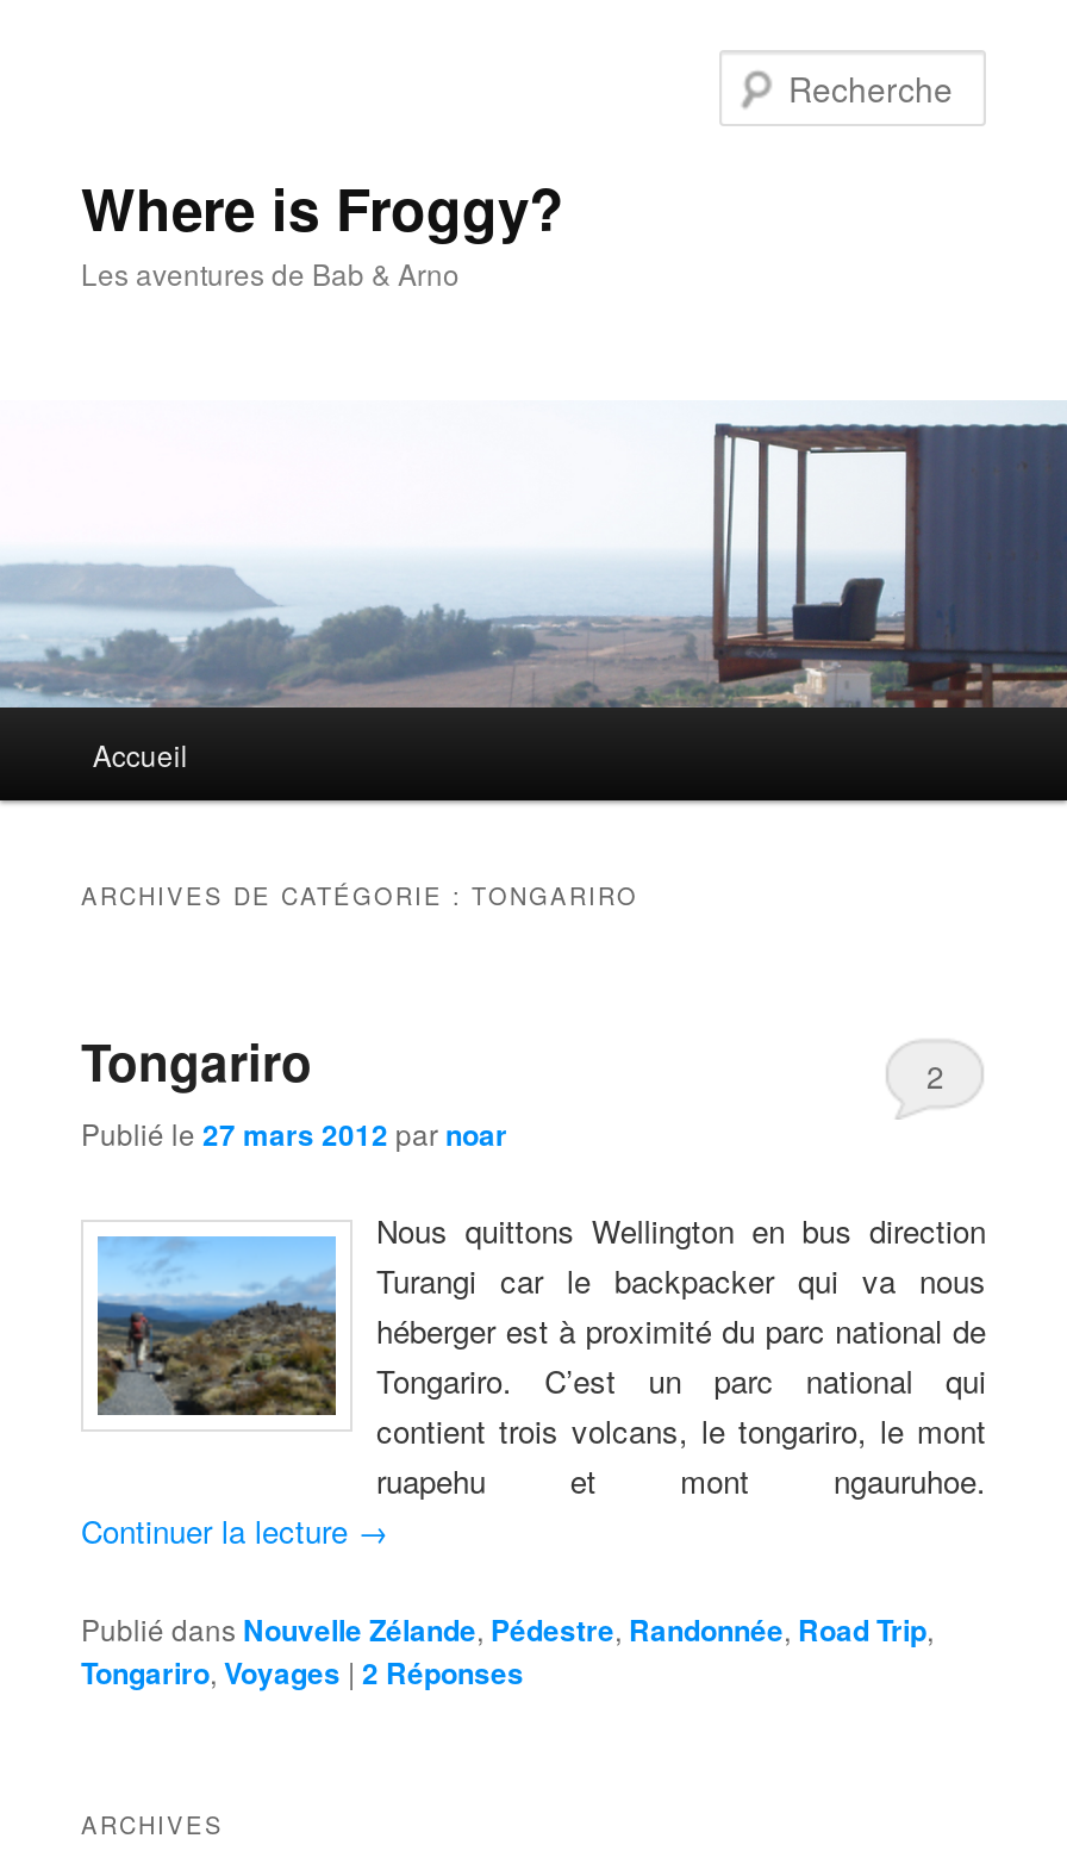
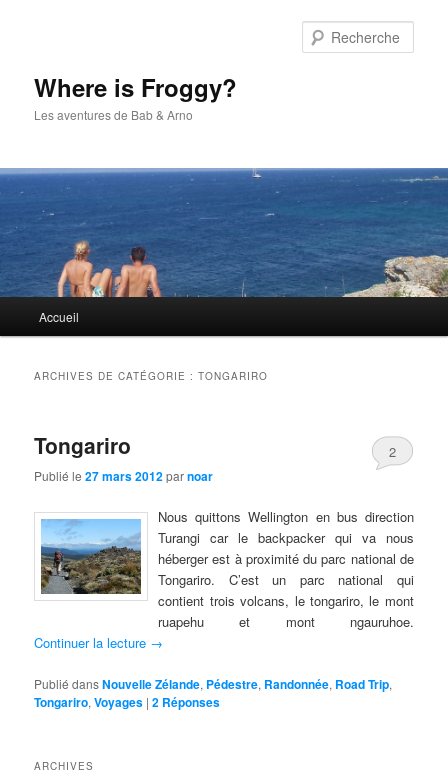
- [image]
+ [image]
